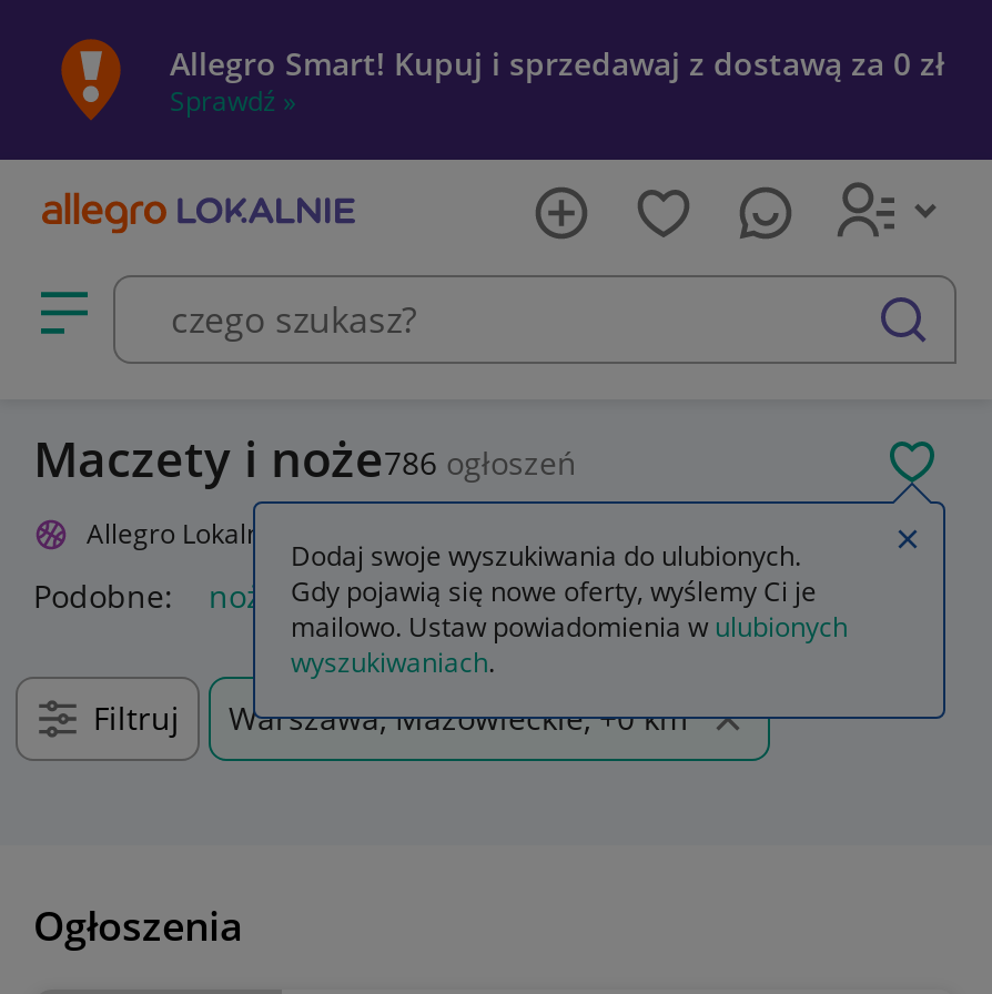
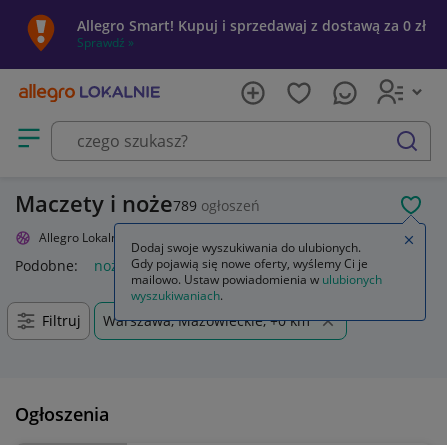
- Maczety i noże786 ogłoszeń
+ Maczety i noże789 ogłoszeń
